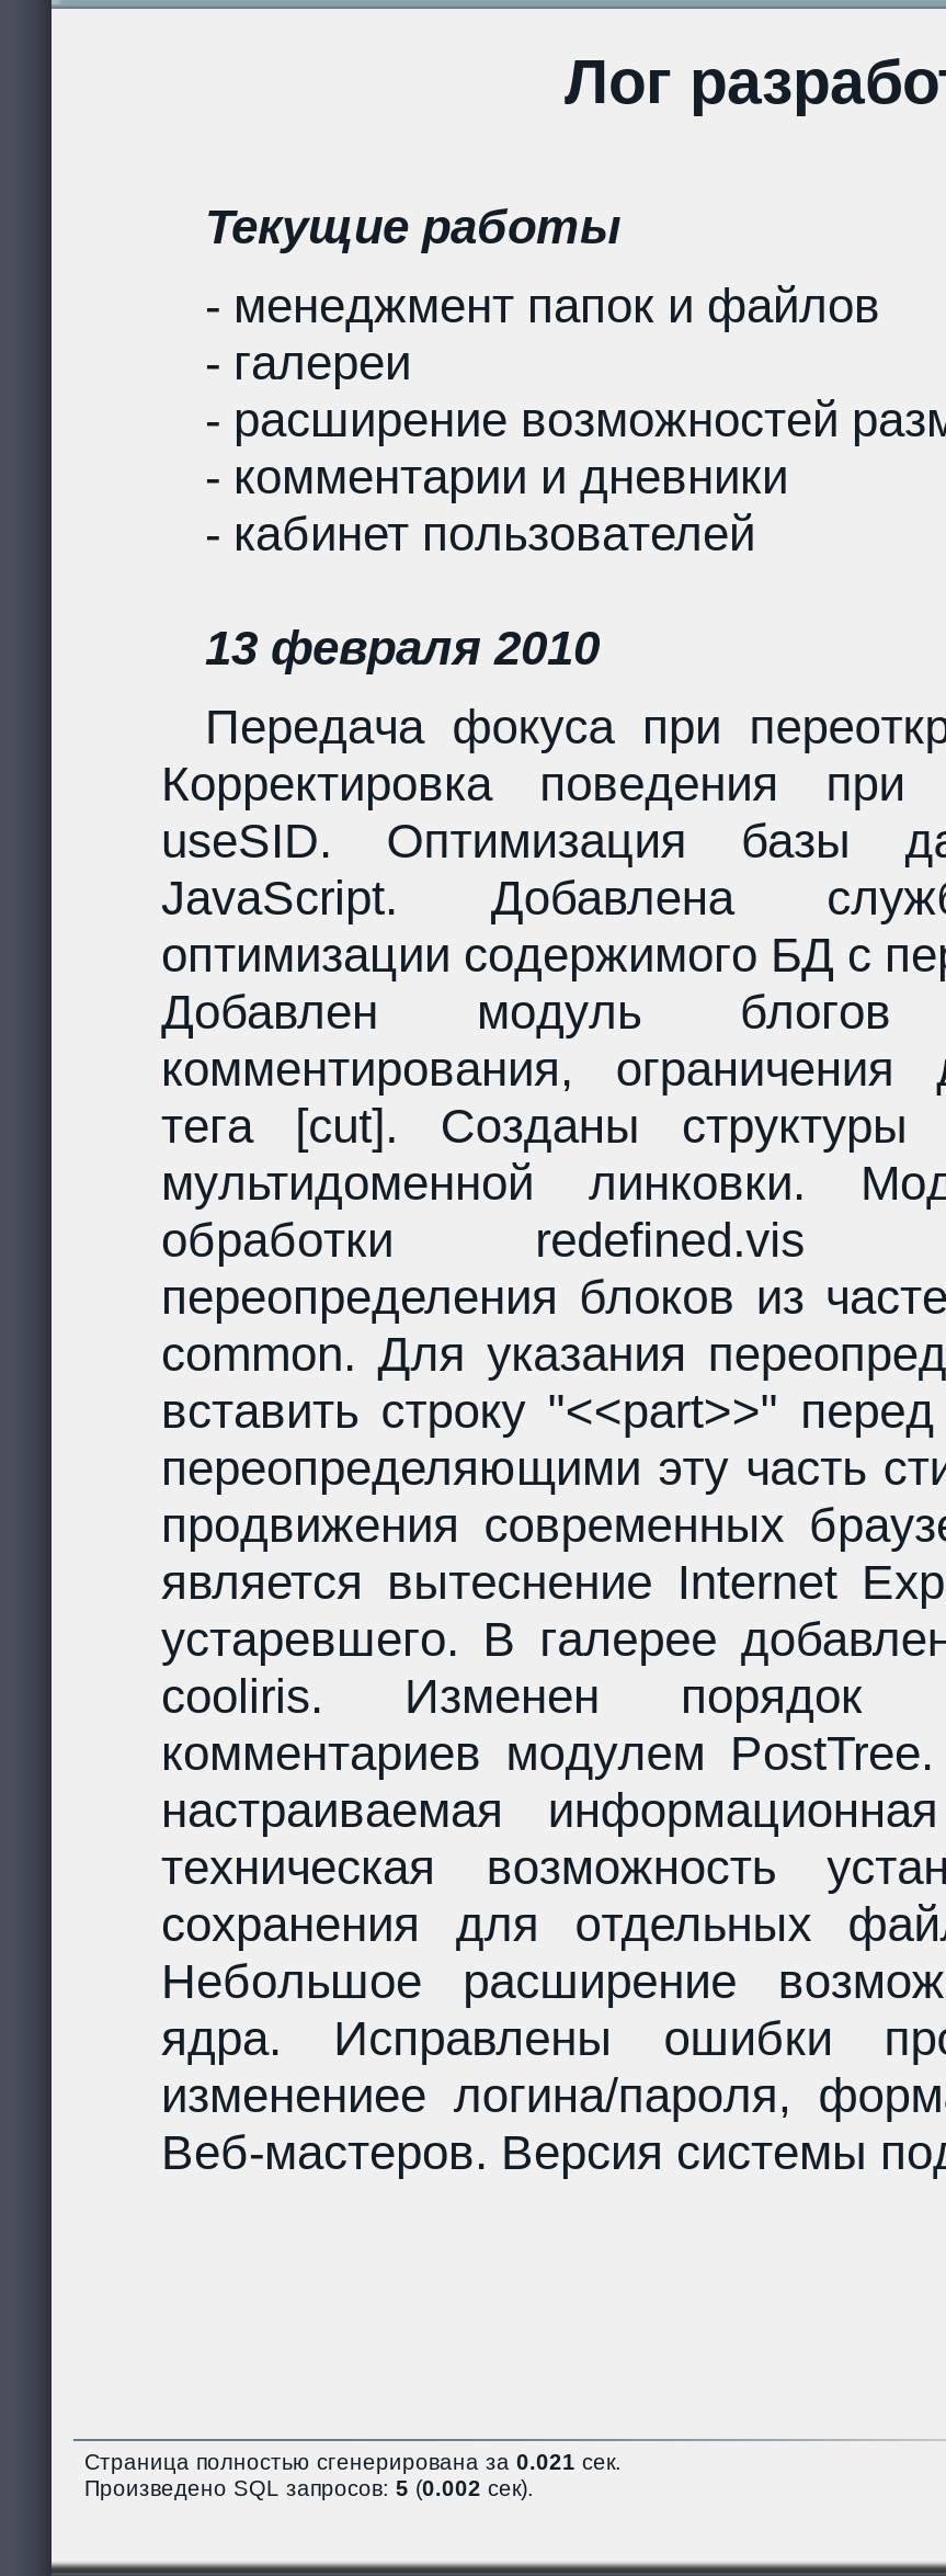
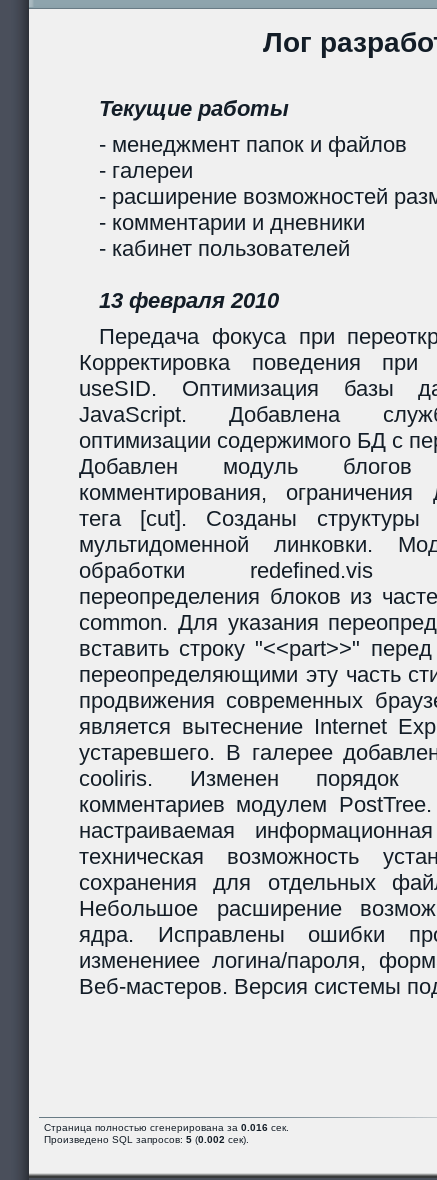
- Страница полностью сгенерирована за 0.021 сек.
+ Страница полностью сгенерирована за 0.016 сек.
